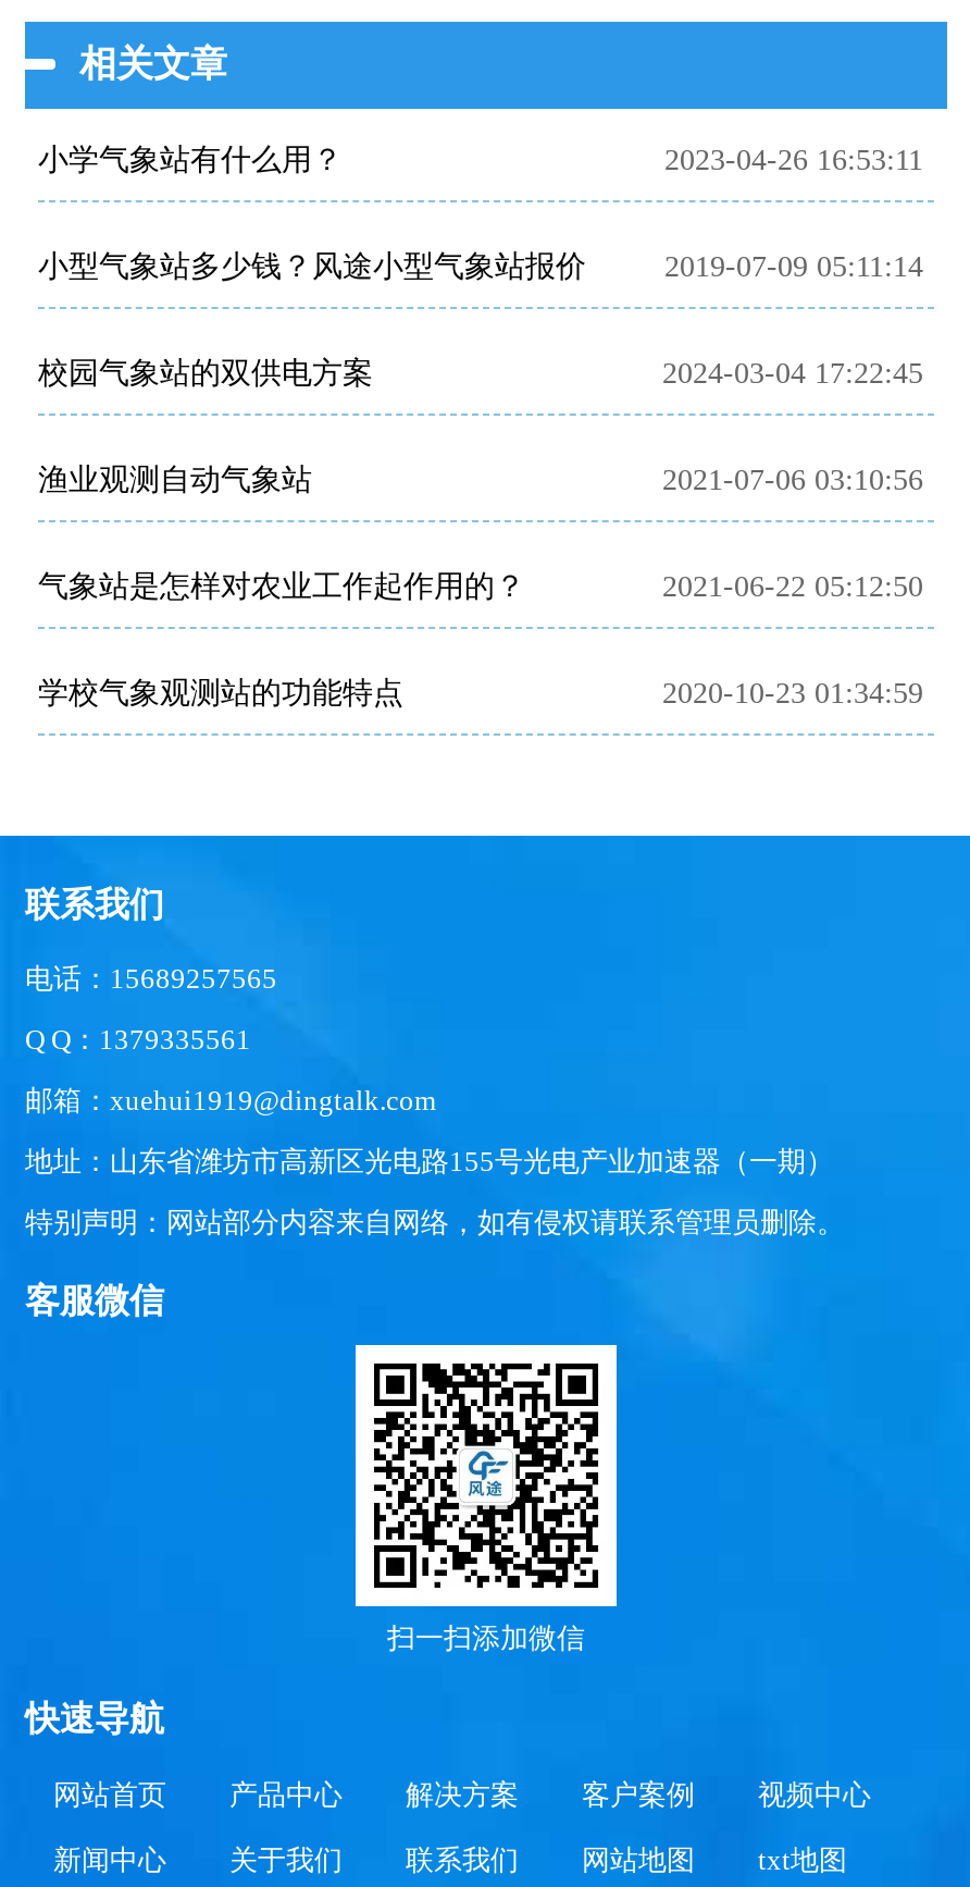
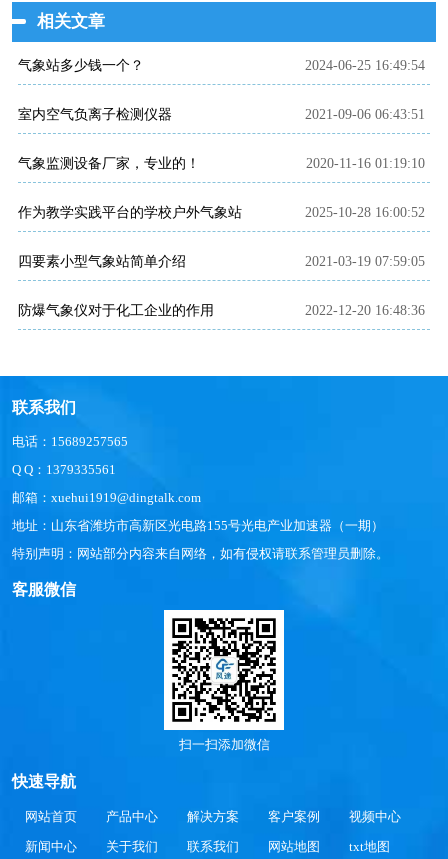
- 小学气象站有什么用？
- 2023-04-26 16:53:11
+ 气象站多少钱一个？
+ 2024-06-25 16:49:54

- 小型气象站多少钱？风途小型气象站报价
- 2019-07-09 05:11:14
+ 室内空气负离子检测仪器
+ 2021-09-06 06:43:51

- 校园气象站的双供电方案
- 2024-03-04 17:22:45
+ 气象监测设备厂家，专业的！
+ 2020-11-16 01:19:10

- 渔业观测自动气象站
- 2021-07-06 03:10:56
+ 作为教学实践平台的学校户外气象站
+ 2025-10-28 16:00:52

- 气象站是怎样对农业工作起作用的？
- 2021-06-22 05:12:50
+ 四要素小型气象站简单介绍
+ 2021-03-19 07:59:05

- 学校气象观测站的功能特点
- 2020-10-23 01:34:59
+ 防爆气象仪对于化工企业的作用
+ 2022-12-20 16:48:36
